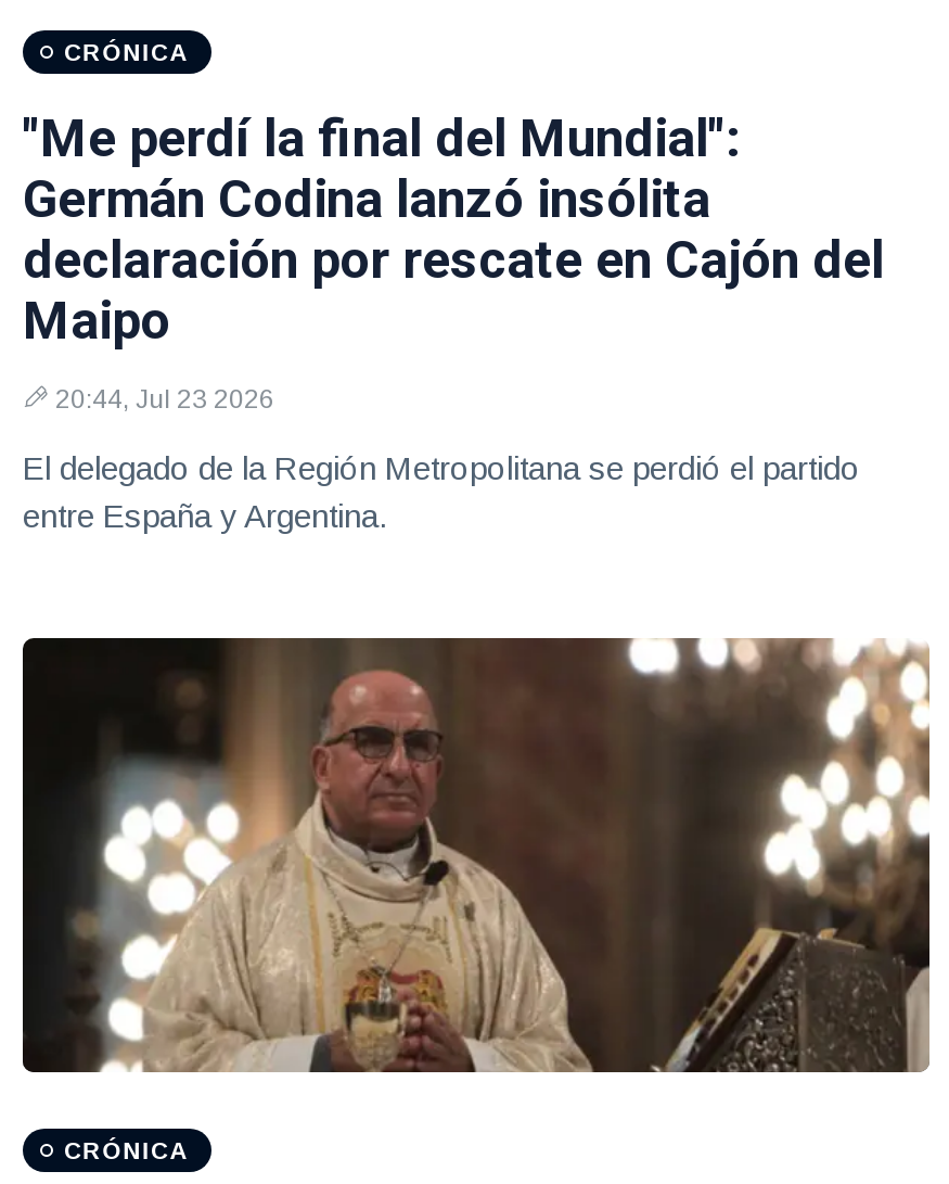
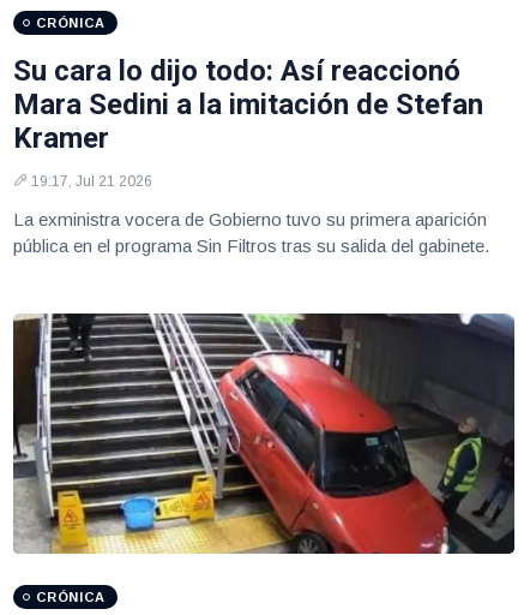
- "Me perdí la final del Mundial":
- Germán Codina lanzó insólita
- declaración por rescate en Cajón del
- Maipo
+ Su cara lo dijo todo: Así reaccionó
+ Mara Sedini a la imitación de Stefan
+ Kramer

- 20:44, Jul 23 2026
+ 19:17, Jul 21 2026

- El delegado de la Región Metropolitana se perdió el partido
- entre España y Argentina.
+ La exministra vocera de Gobierno tuvo su primera aparición
+ pública en el programa Sin Filtros tras su salida del gabinete.

- [image]
+ [image]
